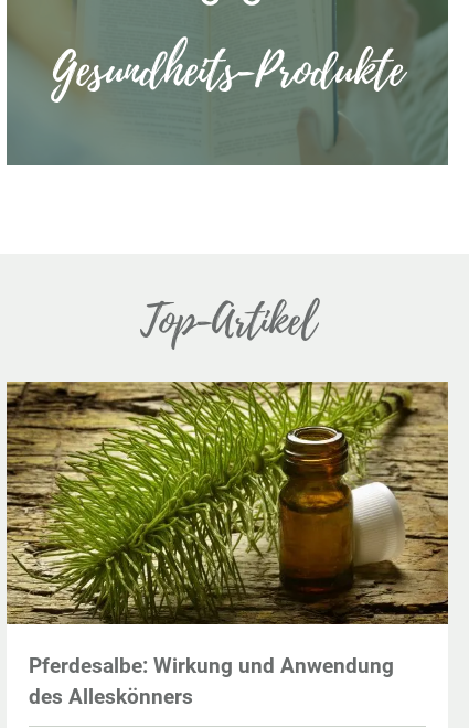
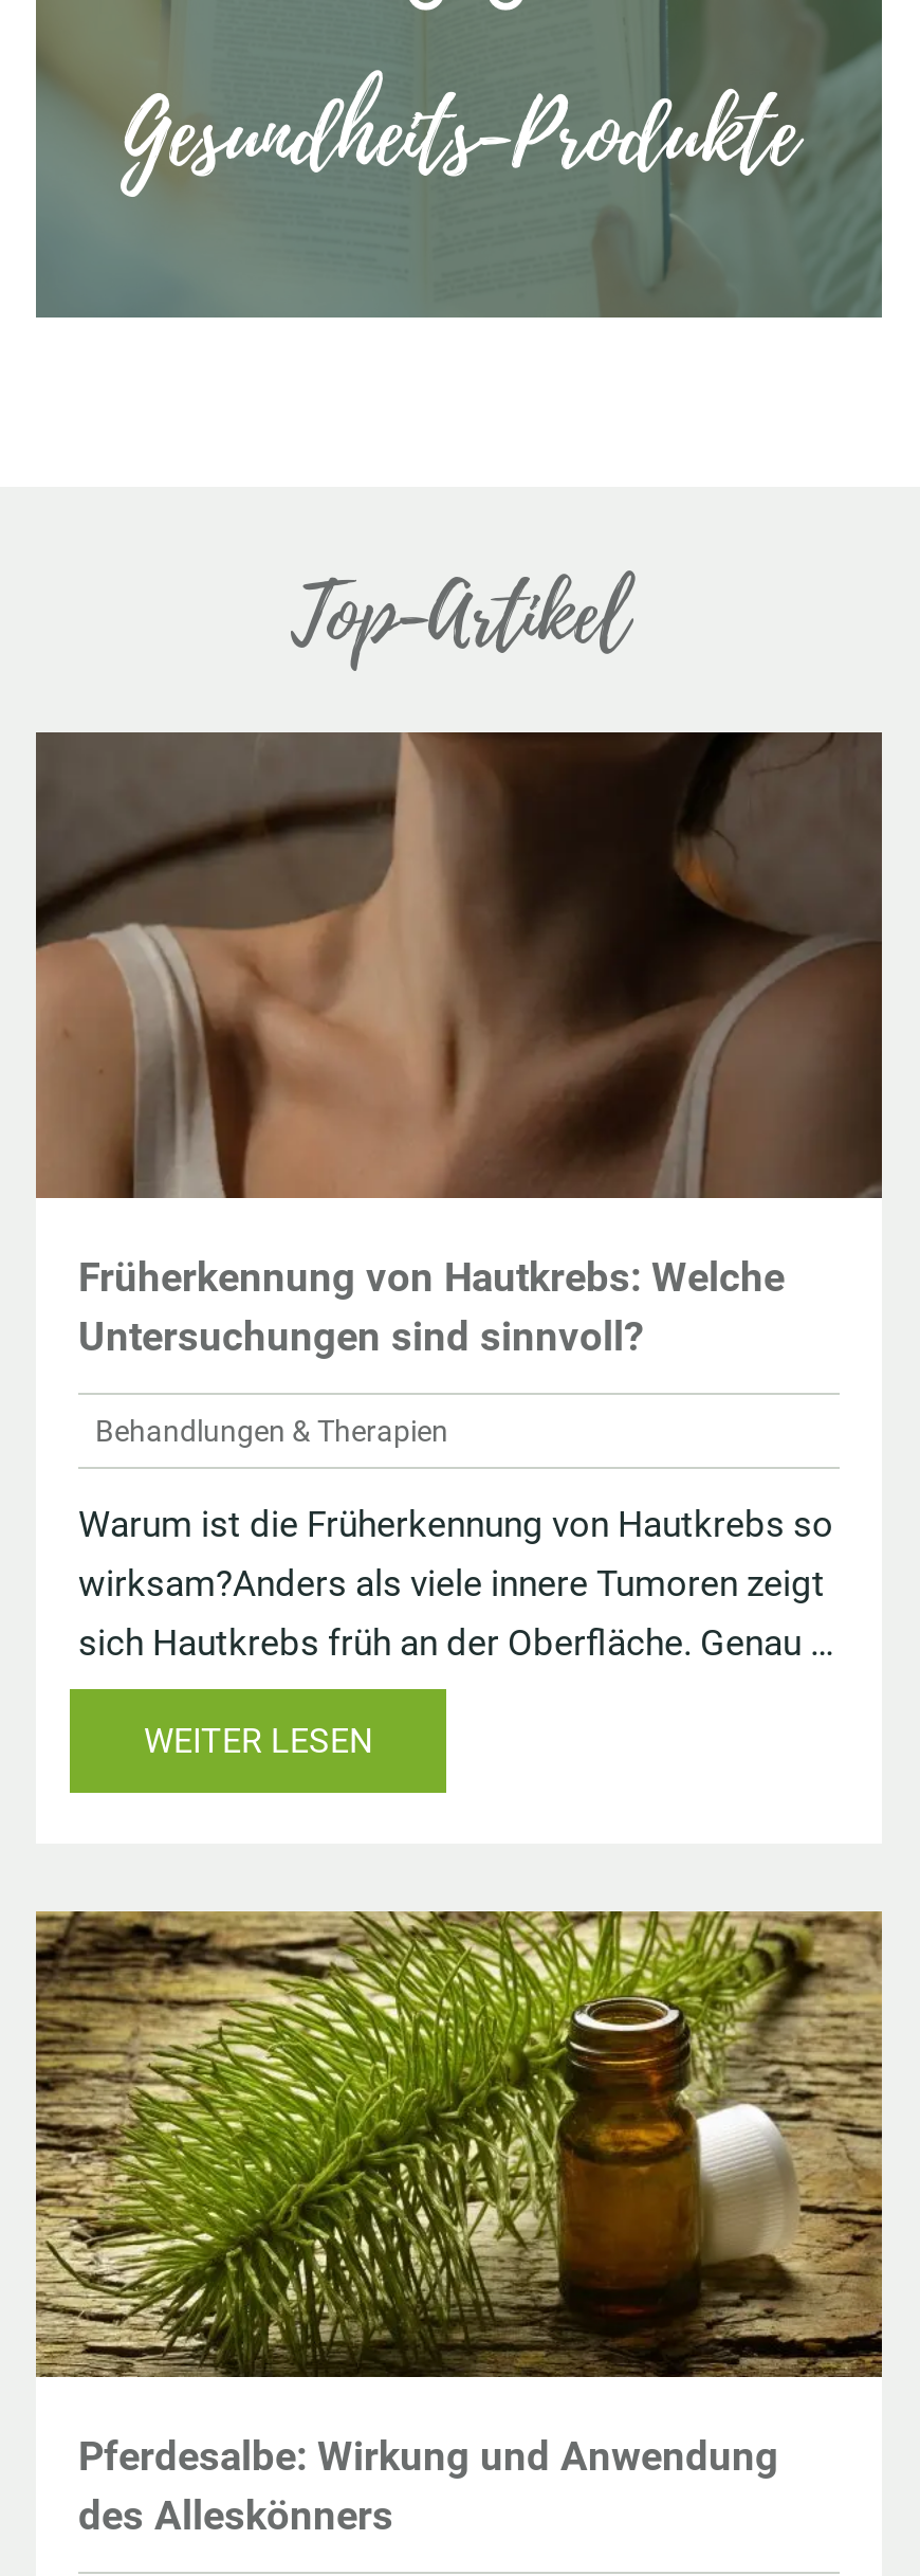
+ [image]
+ Früherkennung von Hautkrebs: Welche
+ Untersuchungen sind sinnvoll?
+ Behandlungen & Therapien
+ Warum ist die Früherkennung von Hautkrebs so
+ wirksam?Anders als viele innere Tumoren zeigt
+ sich Hautkrebs früh an der Oberfläche. Genau …
+ WEITER LESEN
